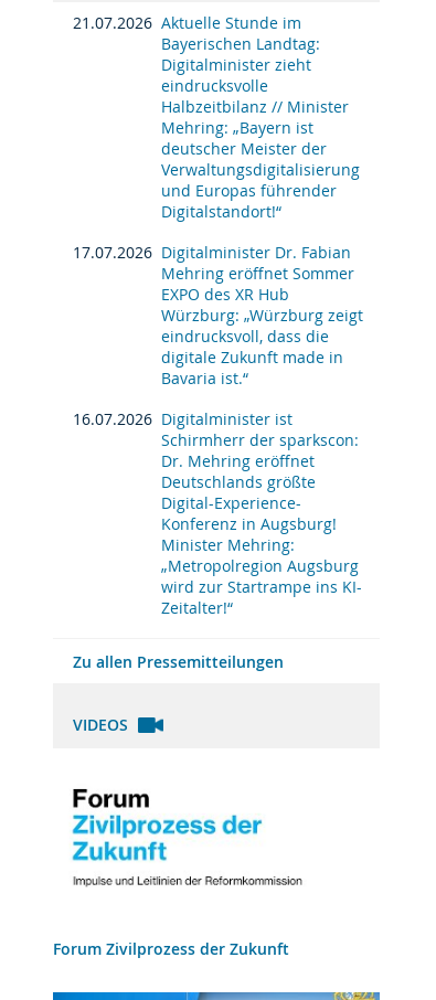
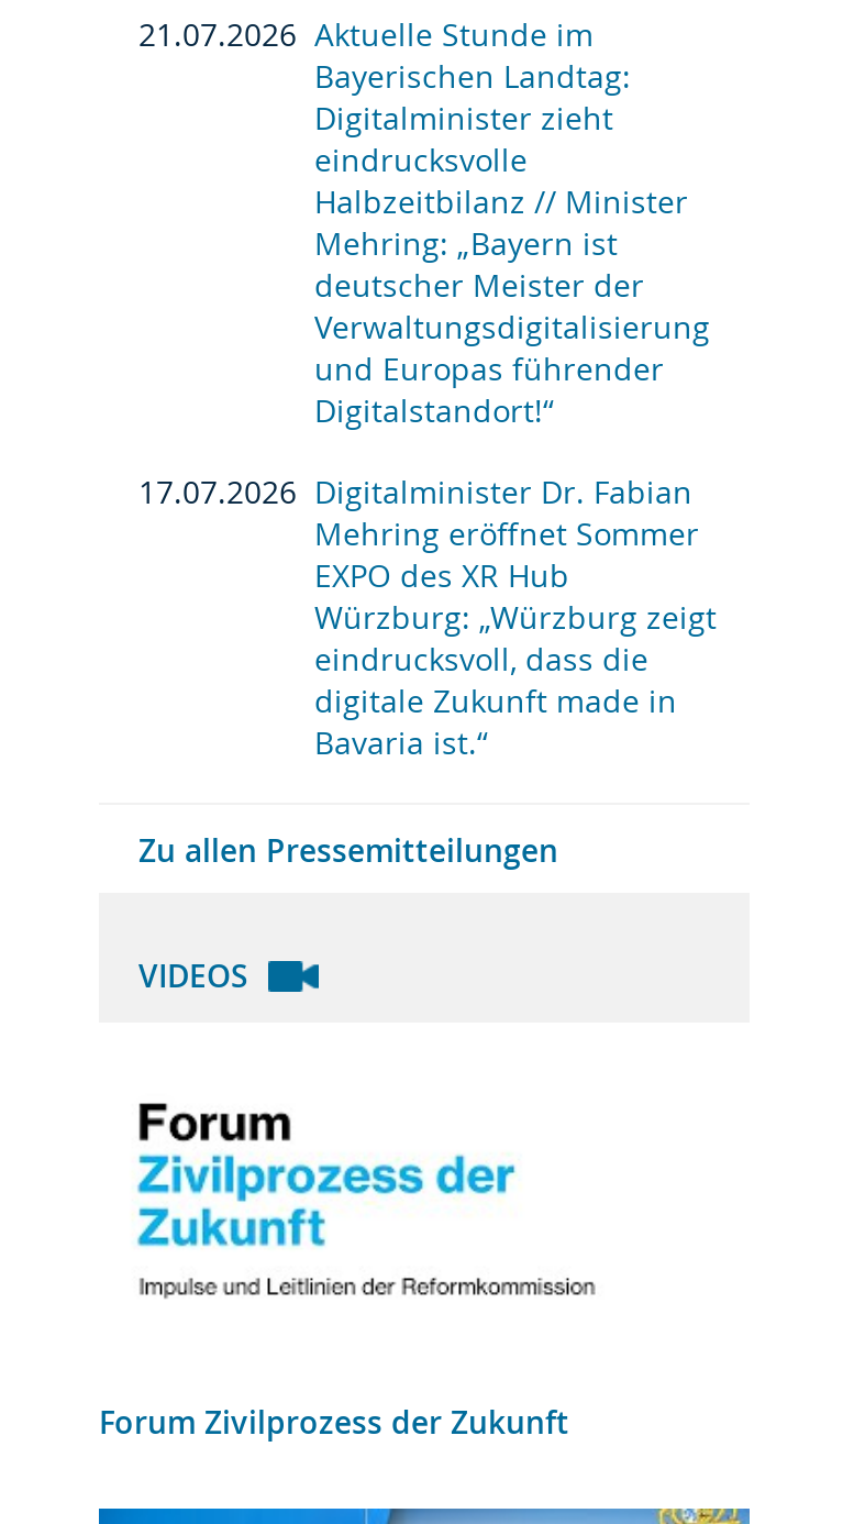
- 16.07.2026 Digitalminister ist
- Schirmherr der sparkscon:
- Dr. Mehring eröffnet
- Deutschlands größte
- Digital-Experience-
- Konferenz in Augsburg!
- Minister Mehring:
- „Metropolregion Augsburg
- wird zur Startrampe ins KI-
- Zeitalter!“
